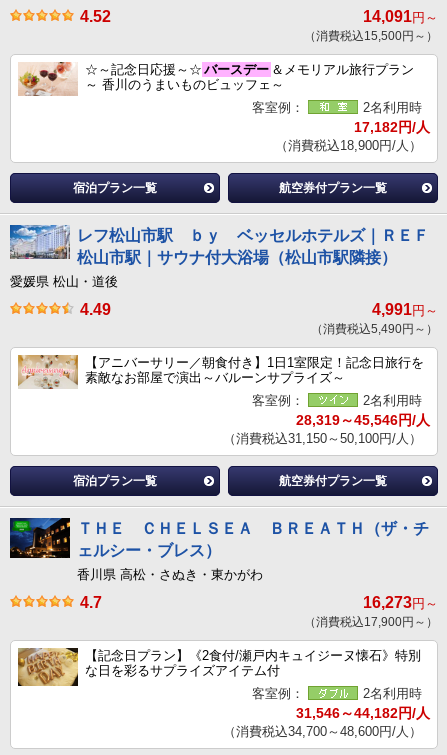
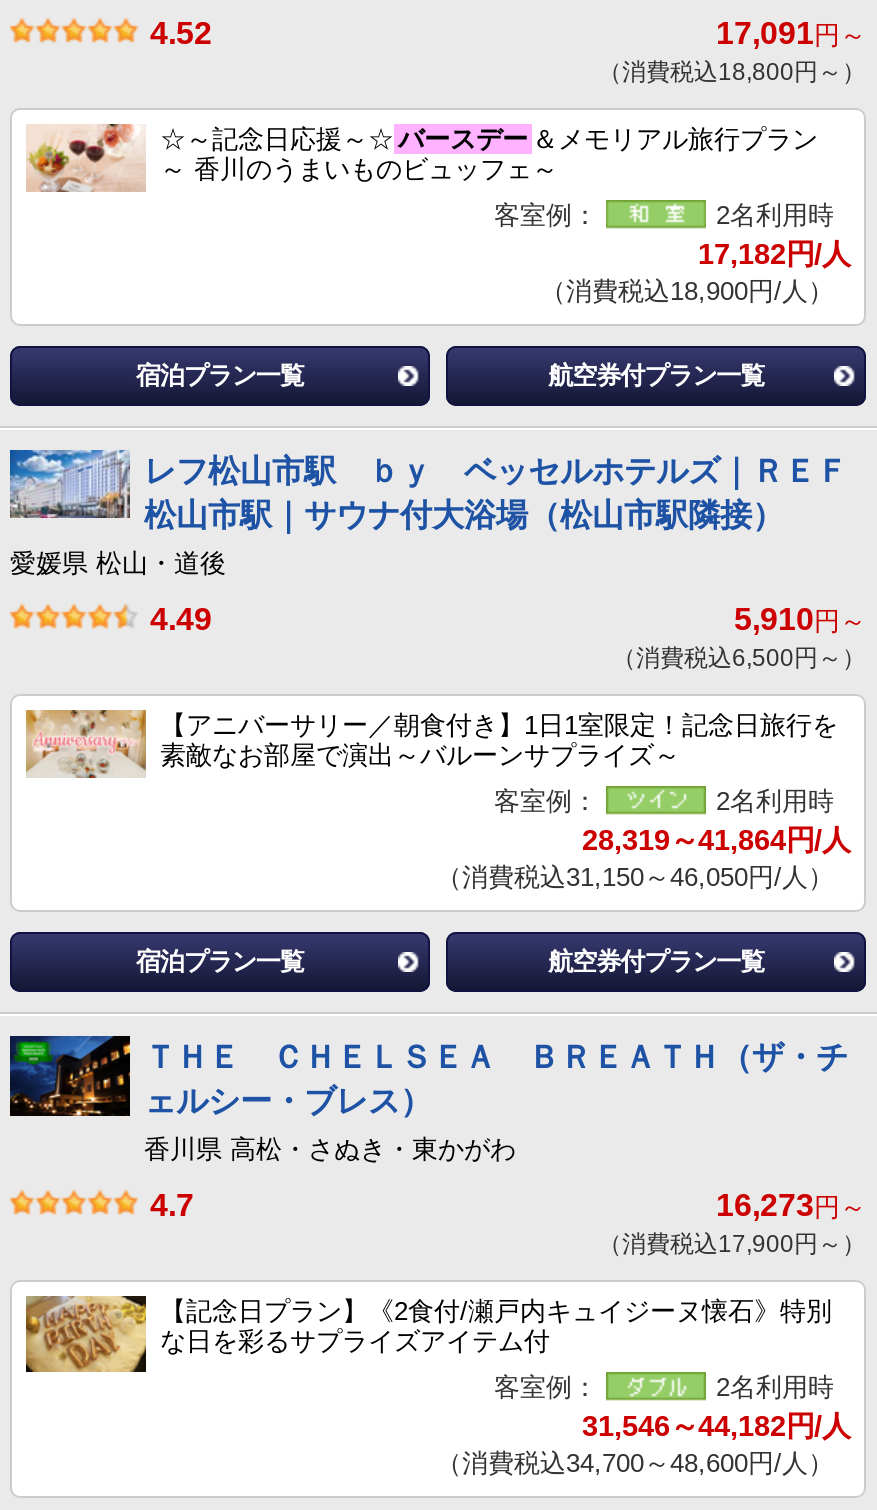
- 14,091円～
+ 17,091円～

- （消費税込15,500円～）
+ （消費税込18,800円～）

- 4,991円～
+ 5,910円～

- （消費税込5,490円～）
+ （消費税込6,500円～）

- 28,319～45,546円/人
+ 28,319～41,864円/人

- （消費税込31,150～50,100円/人）
+ （消費税込31,150～46,050円/人）
